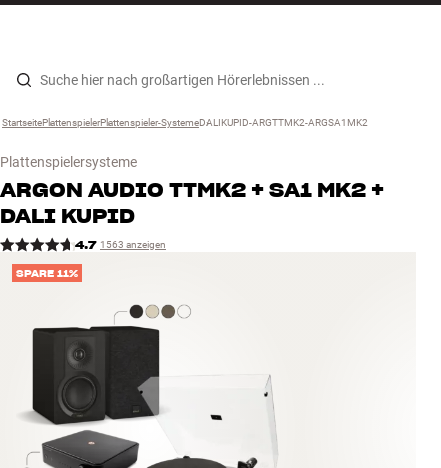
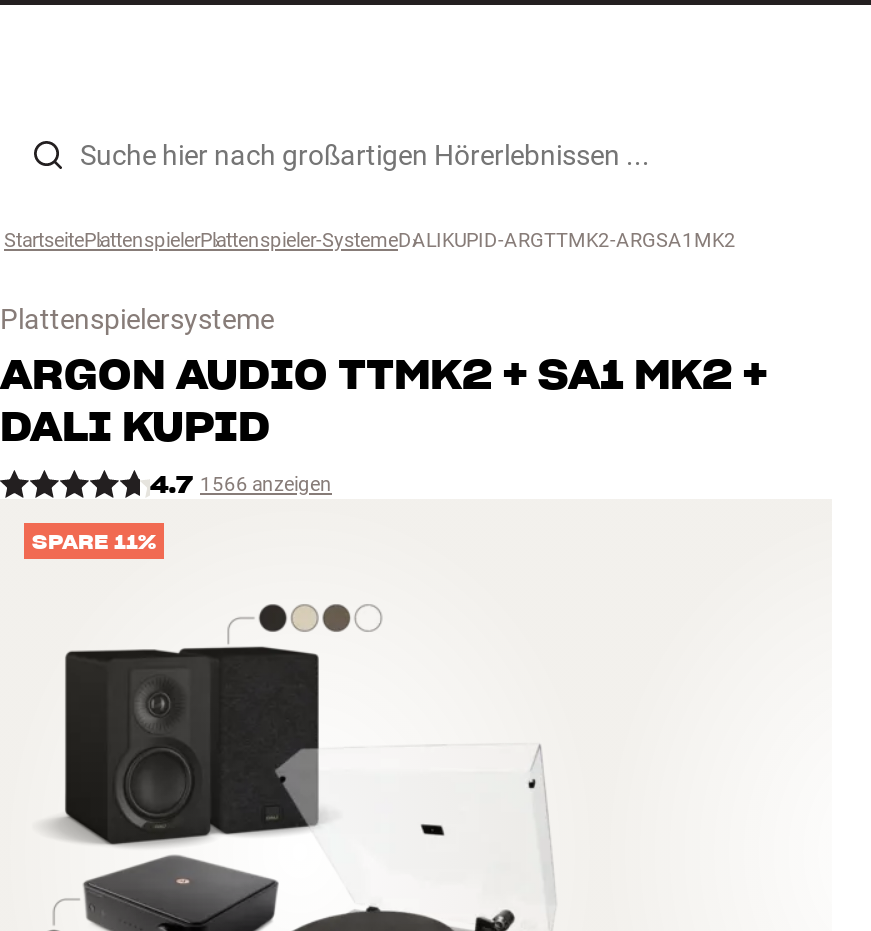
- 4.7 1563 anzeigen
+ 4.7 1566 anzeigen
